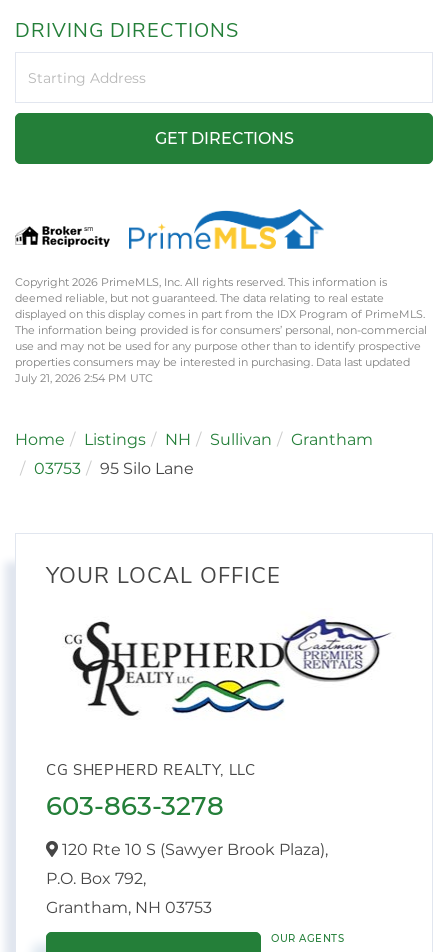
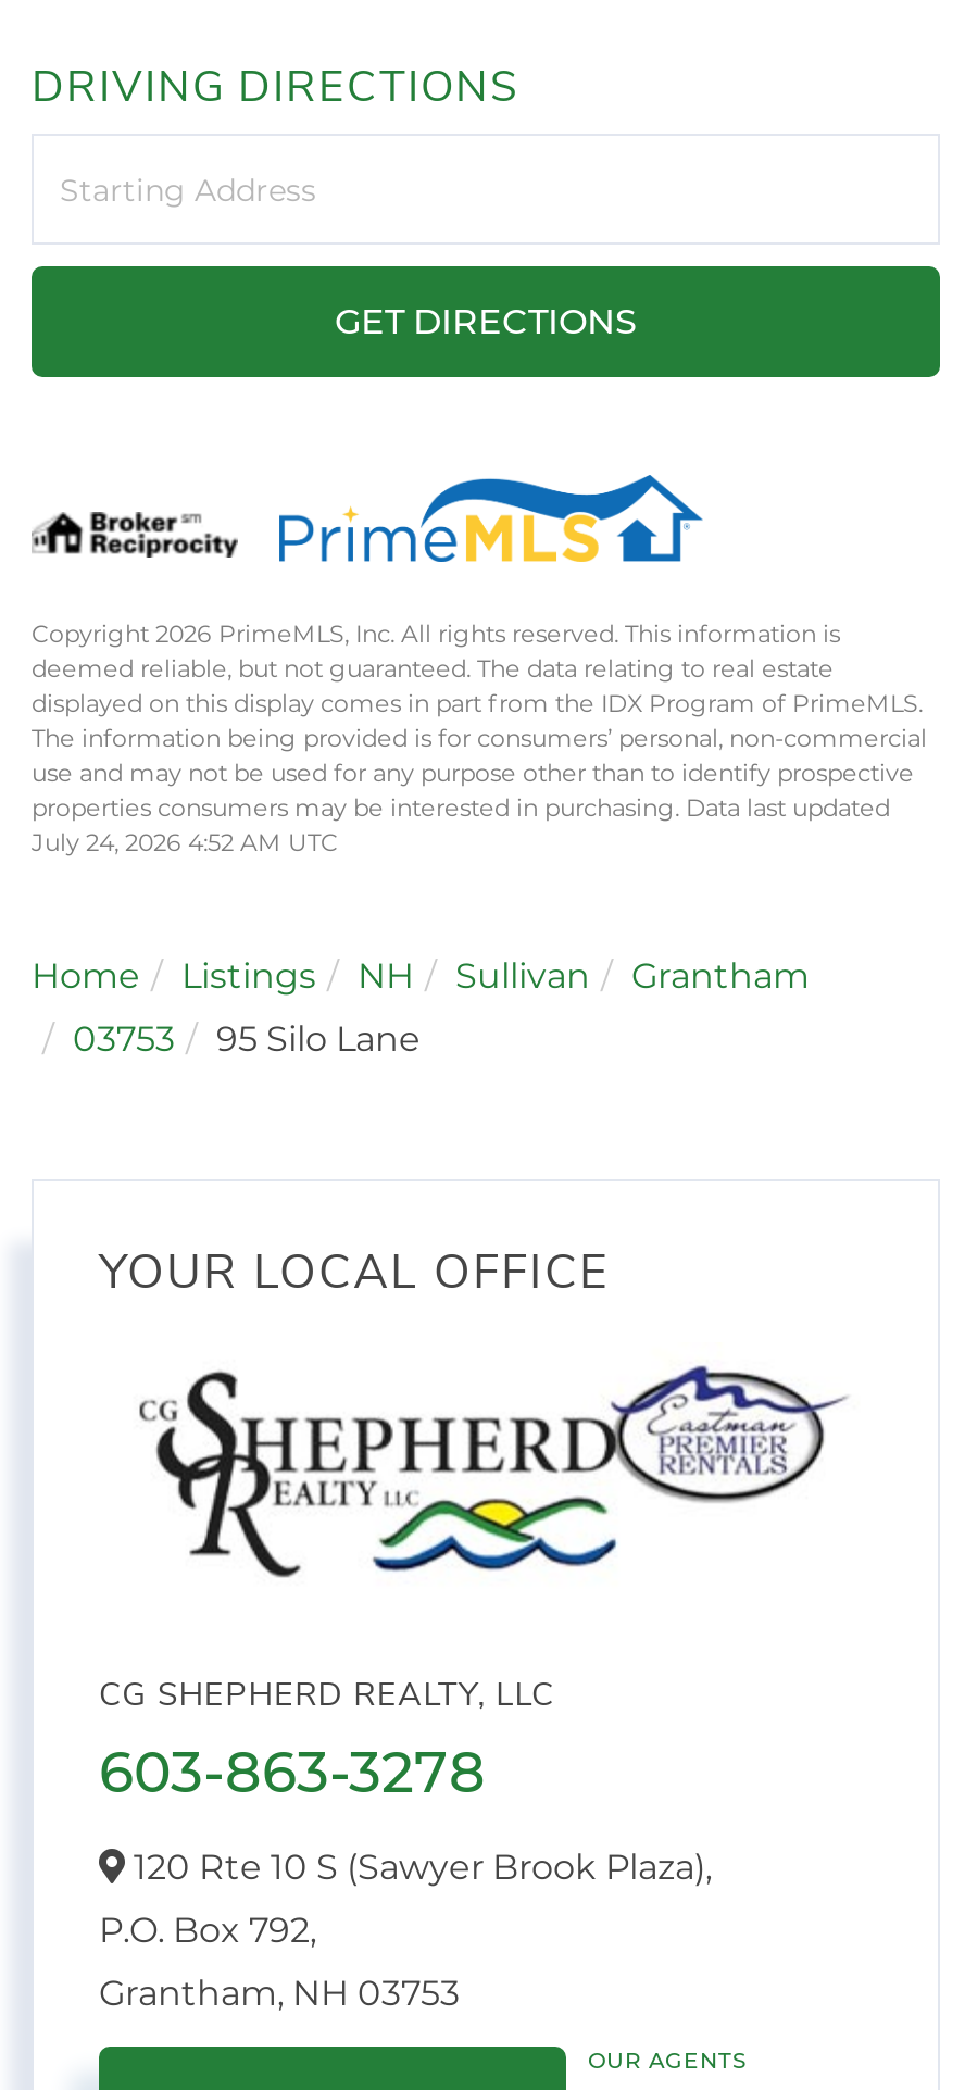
- July 21, 2026 2:54 PM UTC
+ July 24, 2026 4:52 AM UTC
